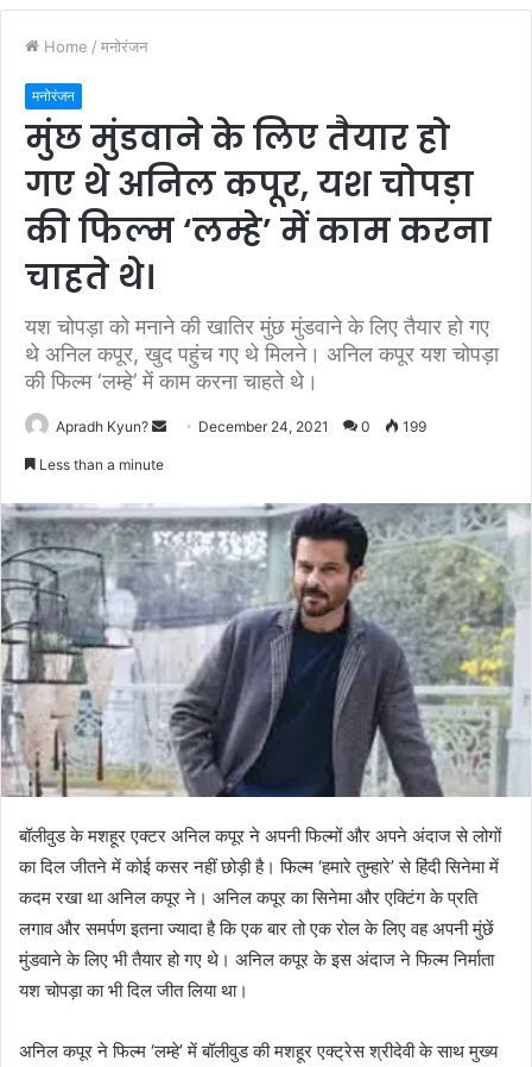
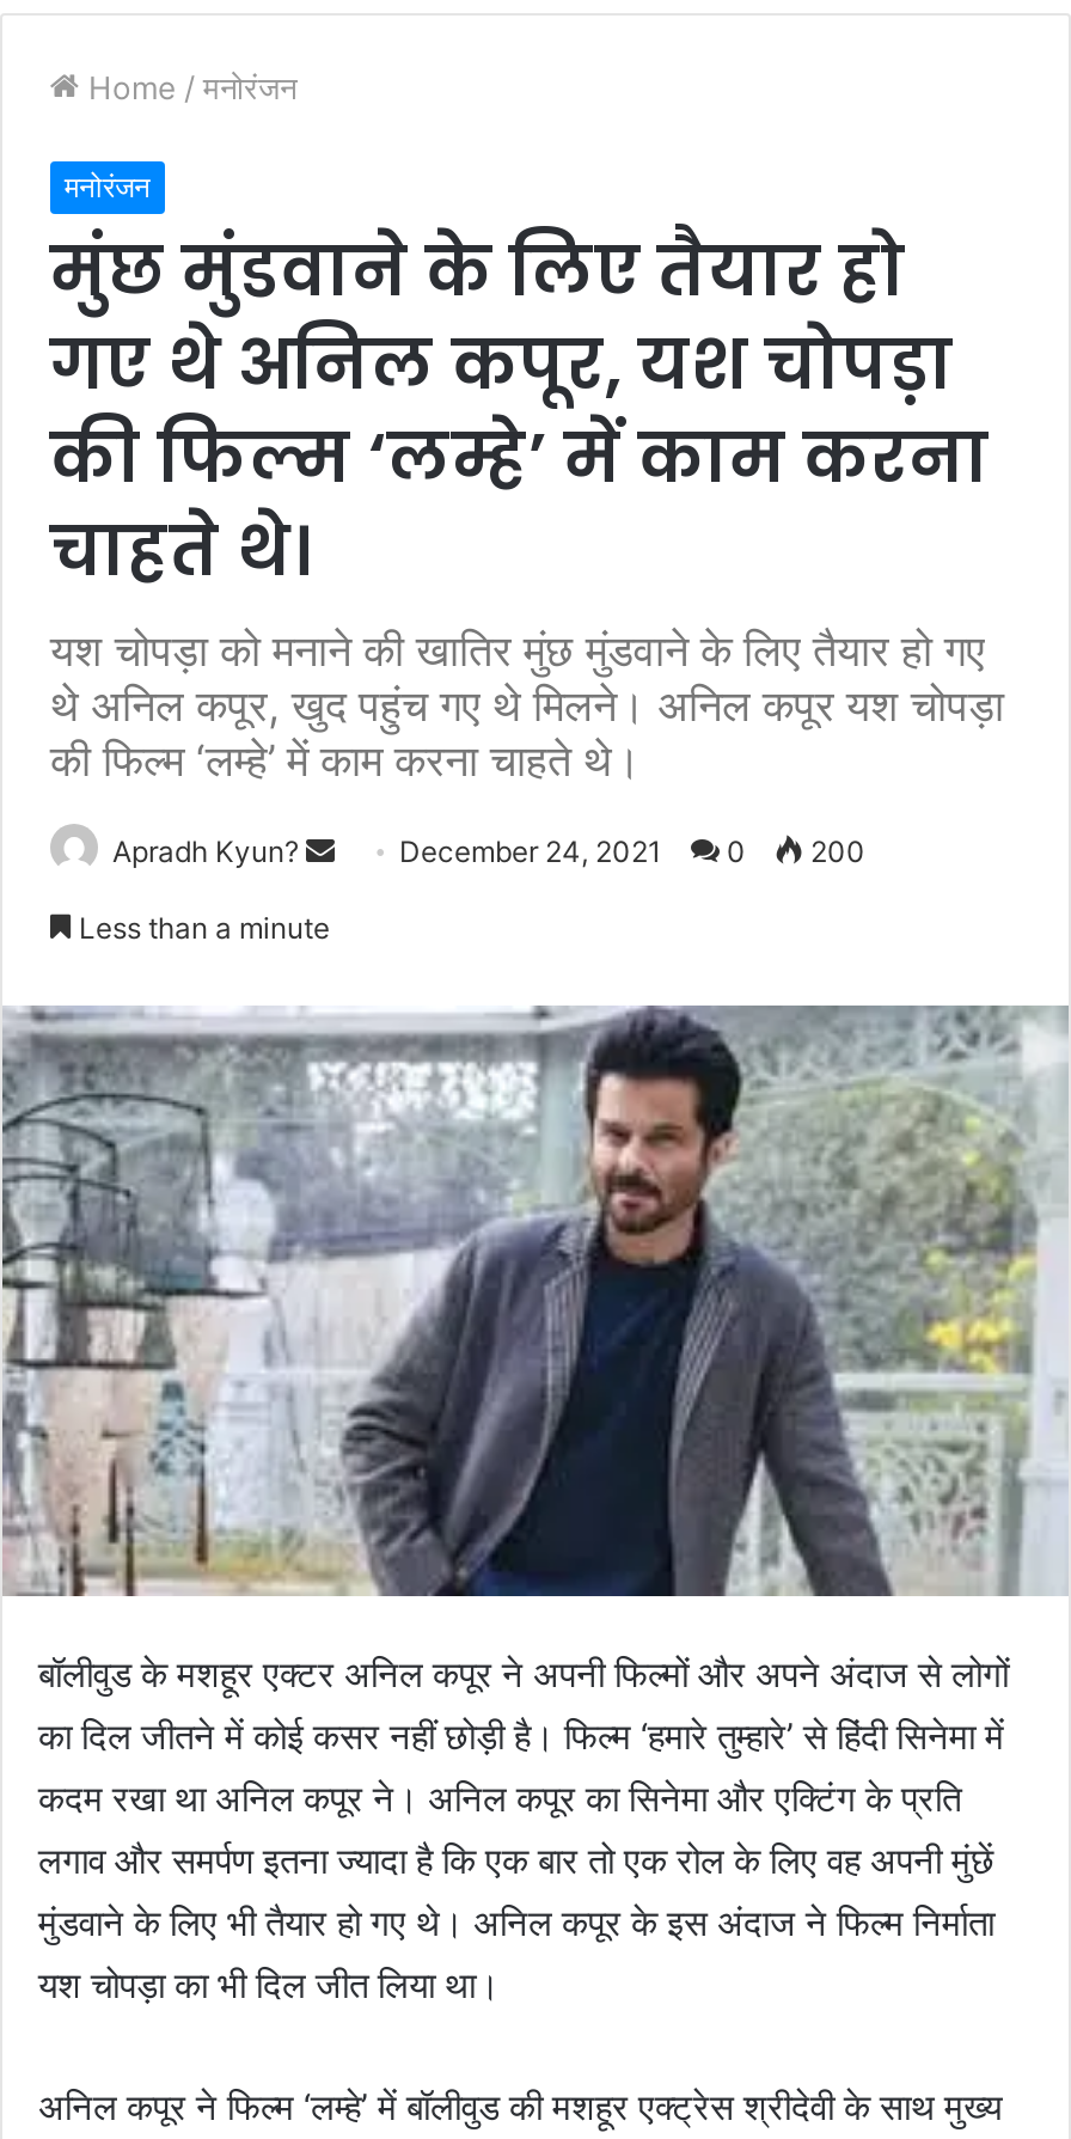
- 199
+ 200
